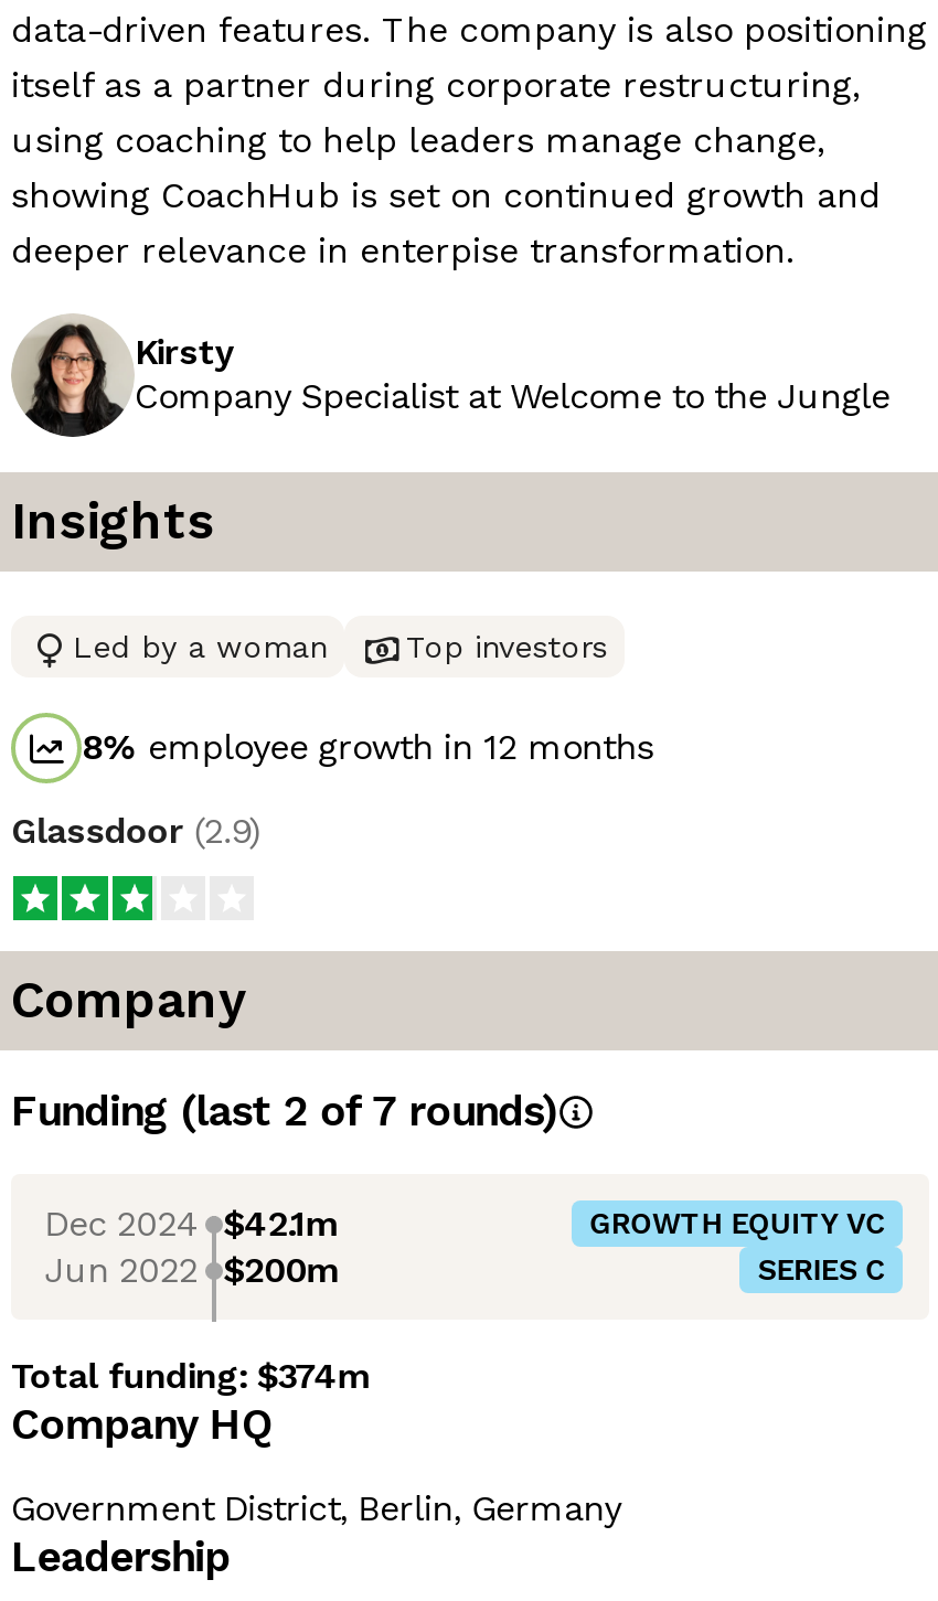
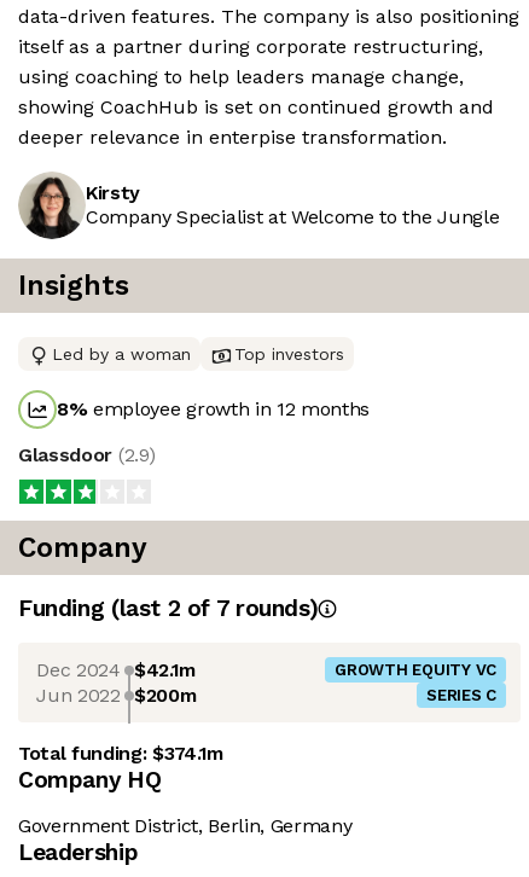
- Total funding: $374m
+ Total funding: $374.1m
